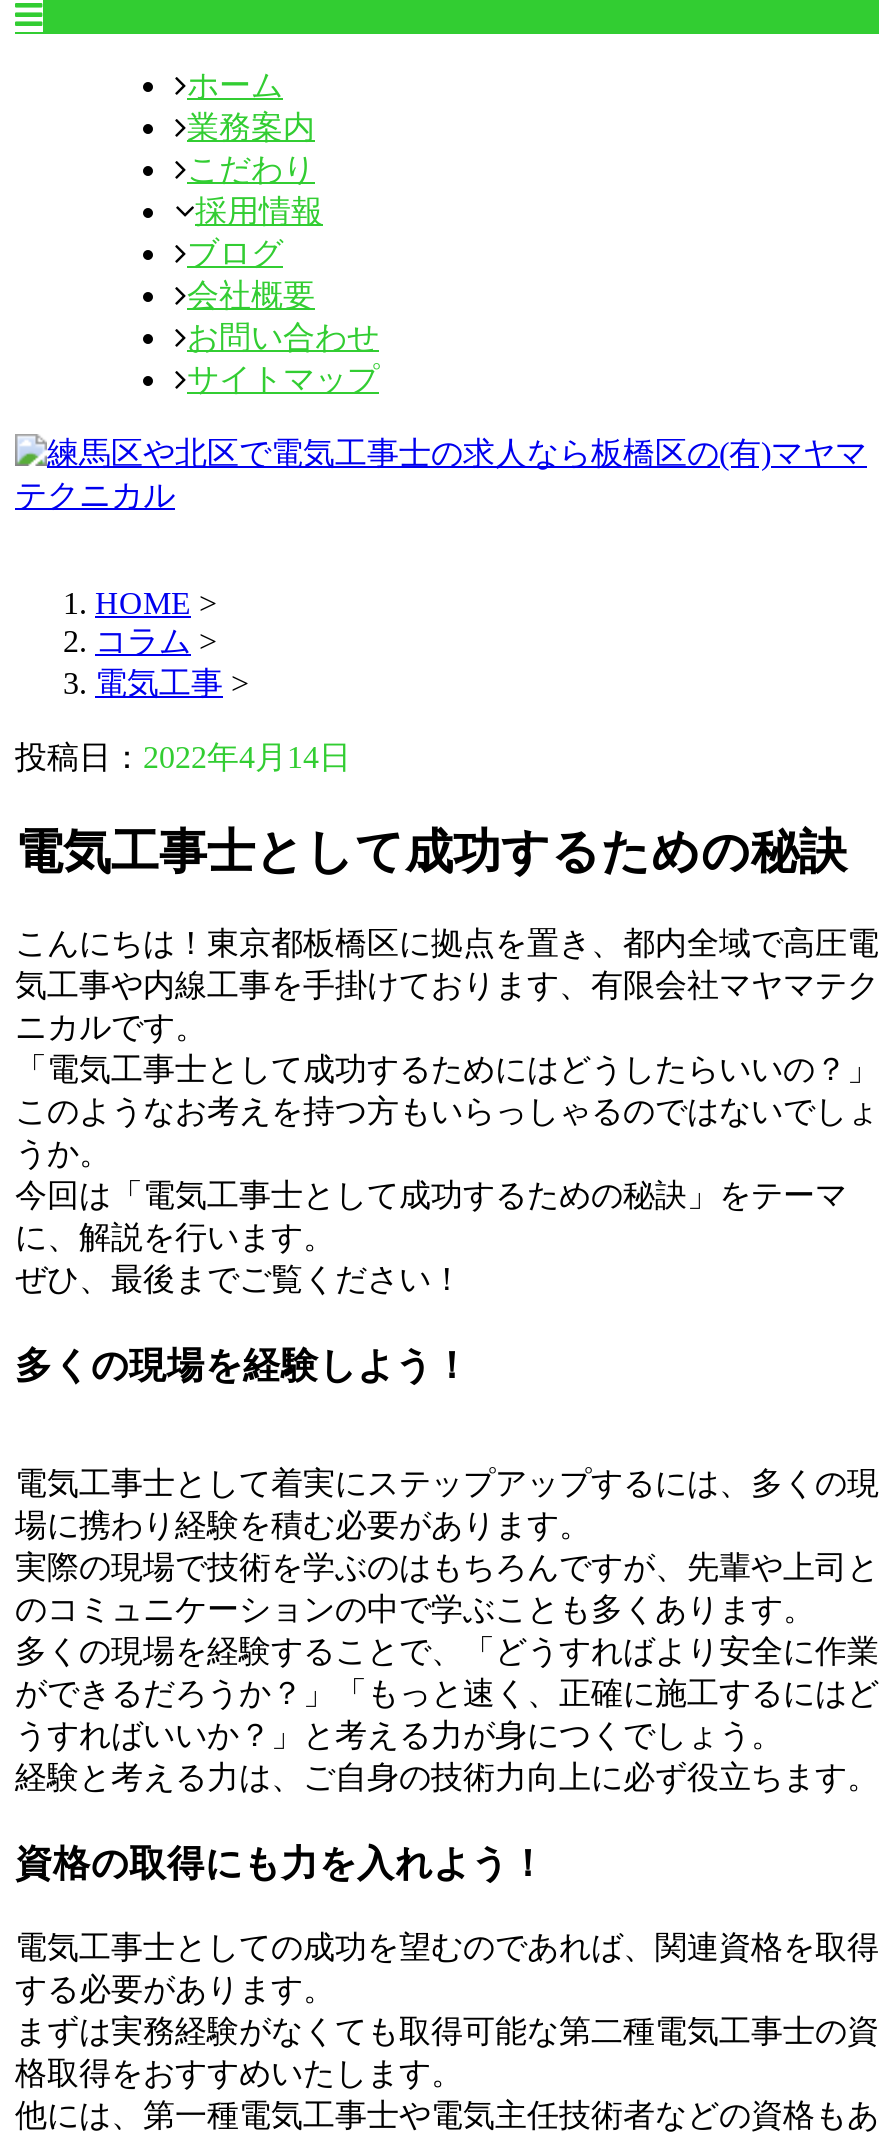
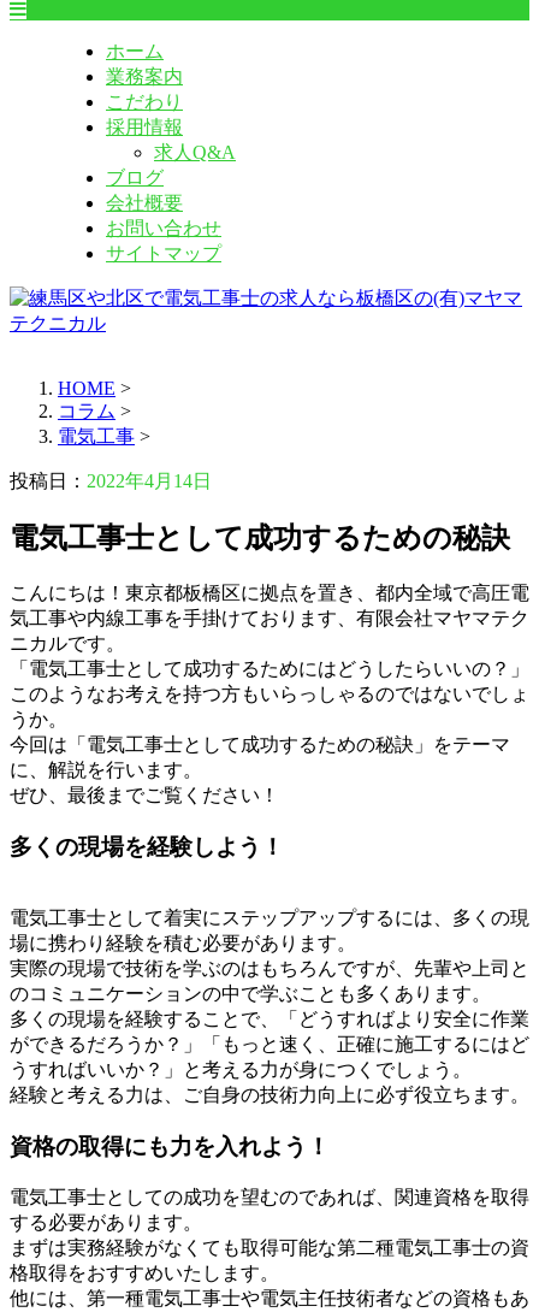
+ 求人Q&A
